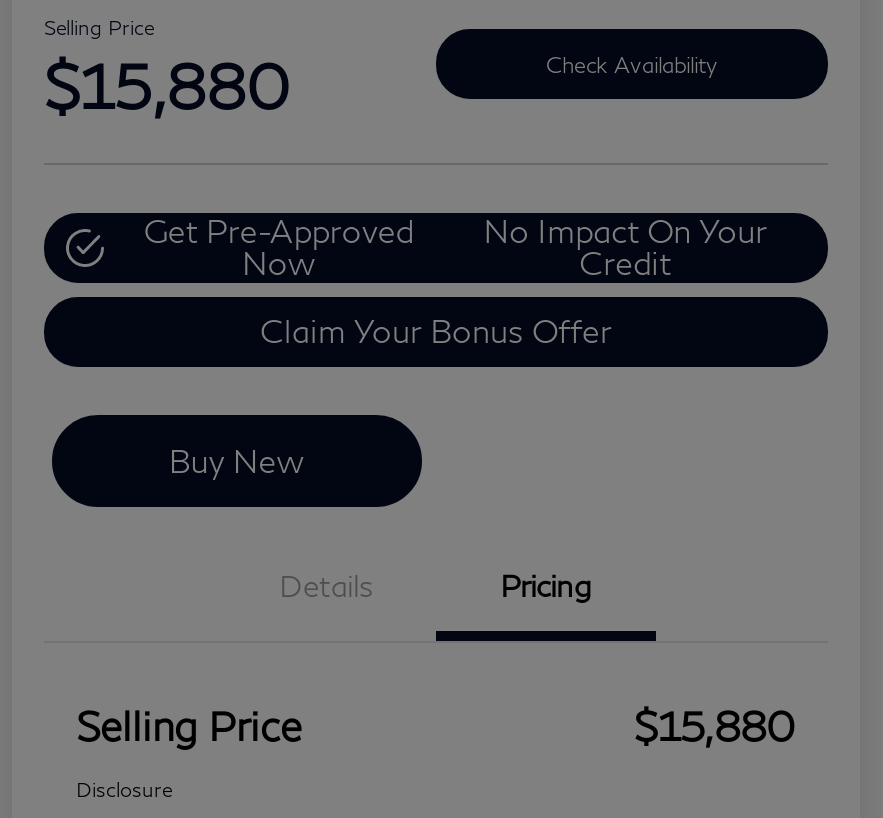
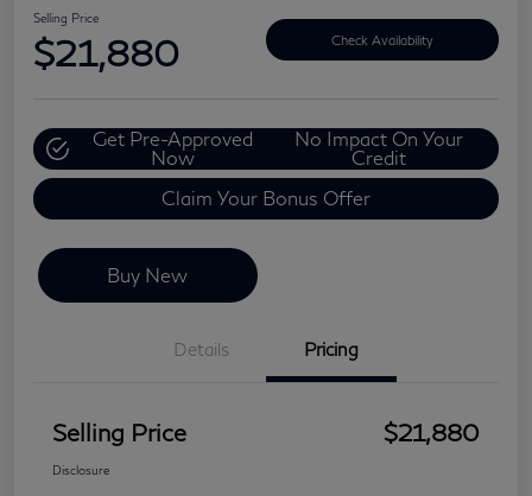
- $15,880
+ $21,880

- $15,880
+ $21,880
